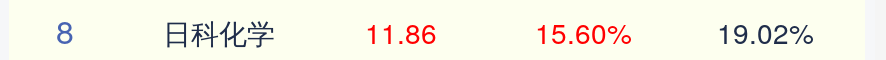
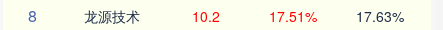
- 日科化学
- 11.86
- 15.60%
- 19.02%
+ 龙源技术
+ 10.2
+ 17.51%
+ 17.63%
